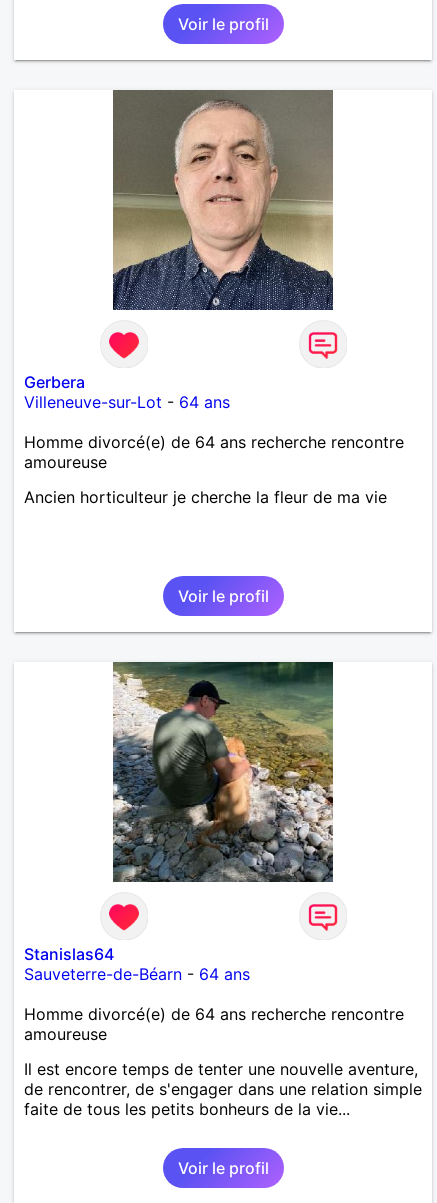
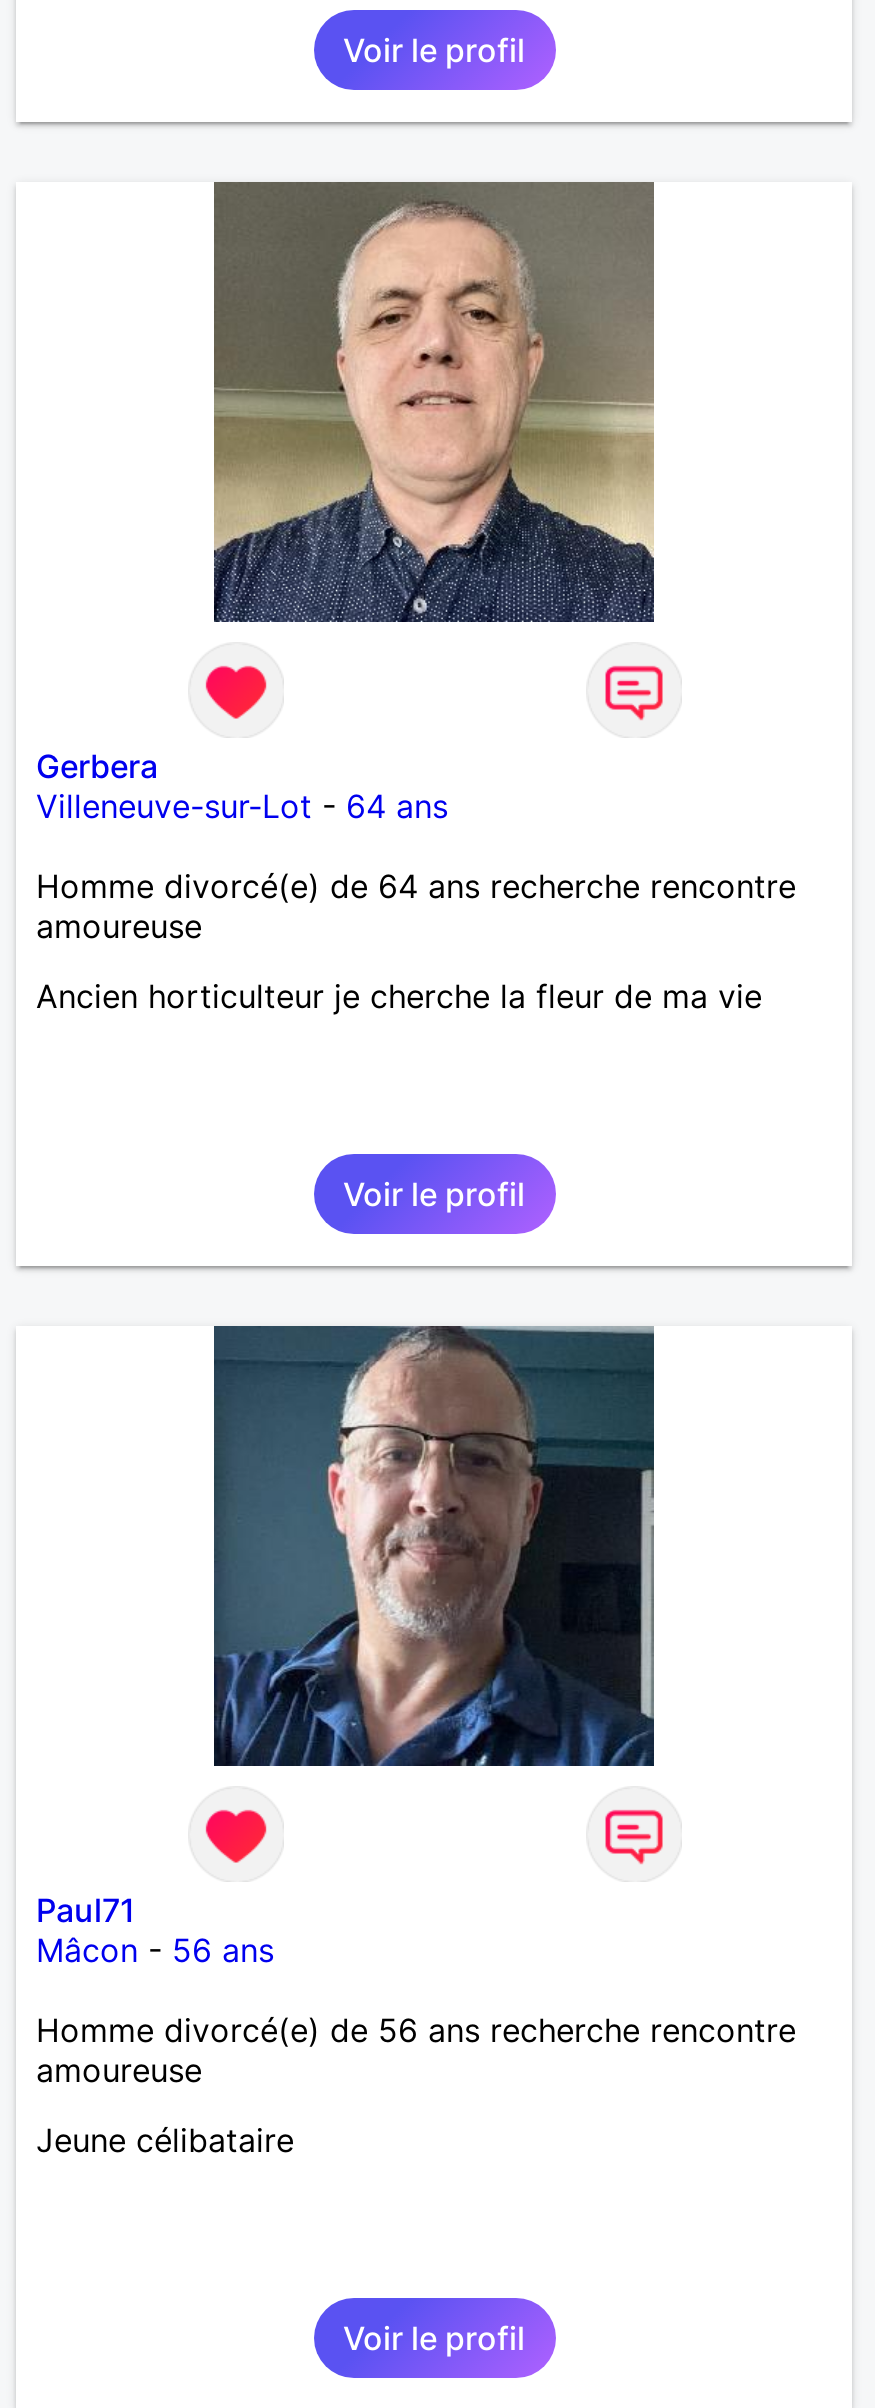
- [image]
+ [image]

- Stanislas64
- Sauveterre-de-Béarn - 64 ans
+ Paul71
+ Mâcon - 56 ans

- Homme divorcé(e) de 64 ans recherche rencontre
+ Homme divorcé(e) de 56 ans recherche rencontre

- Il est encore temps de tenter une nouvelle aventure,
- de rencontrer, de s'engager dans une relation simple
- faite de tous les petits bonheurs de la vie...
+ Jeune célibataire
